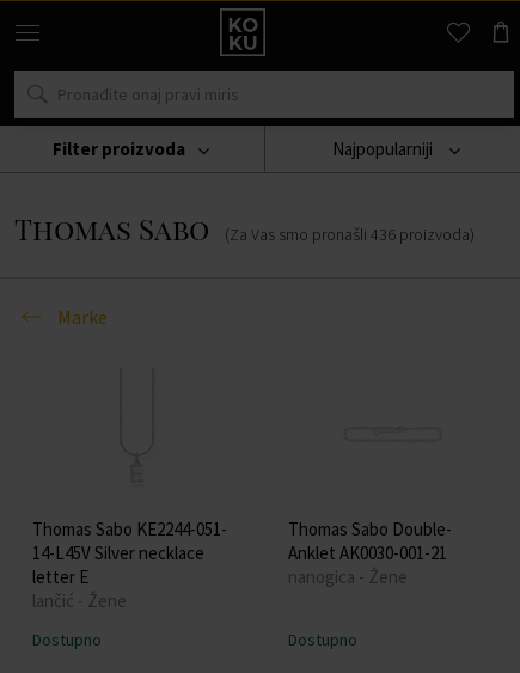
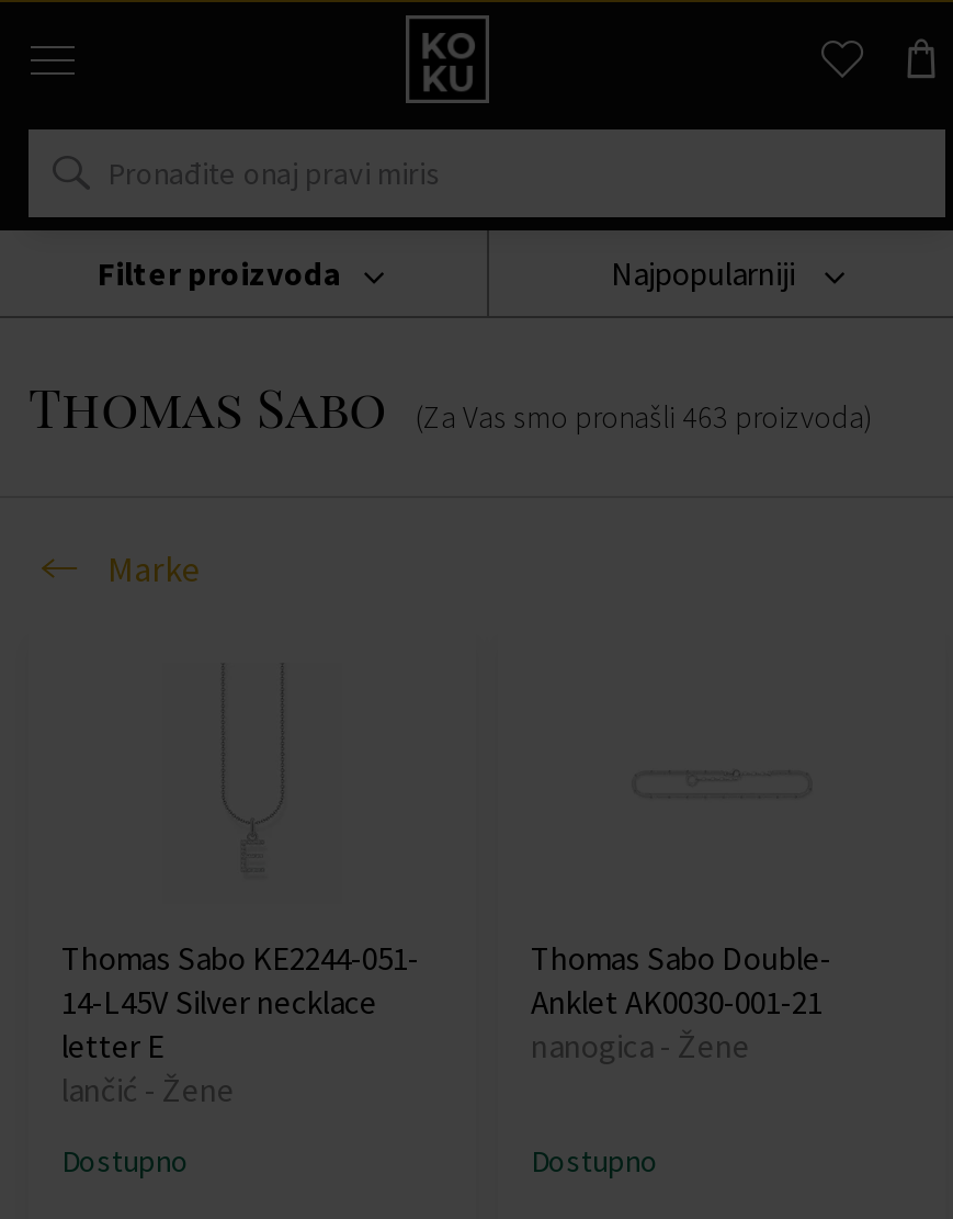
- (Za Vas smo pronašli 436 proizvoda)
+ (Za Vas smo pronašli 463 proizvoda)
